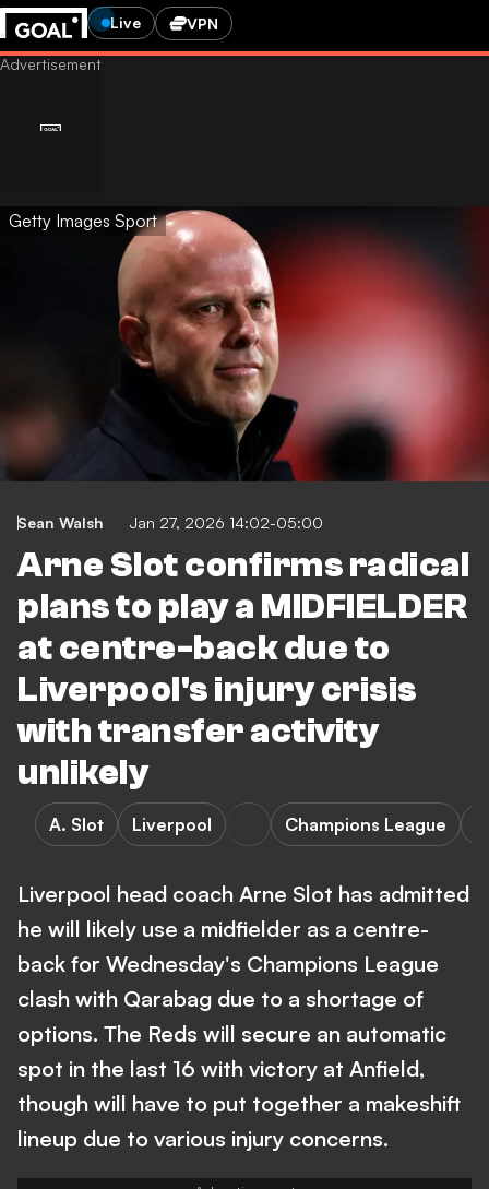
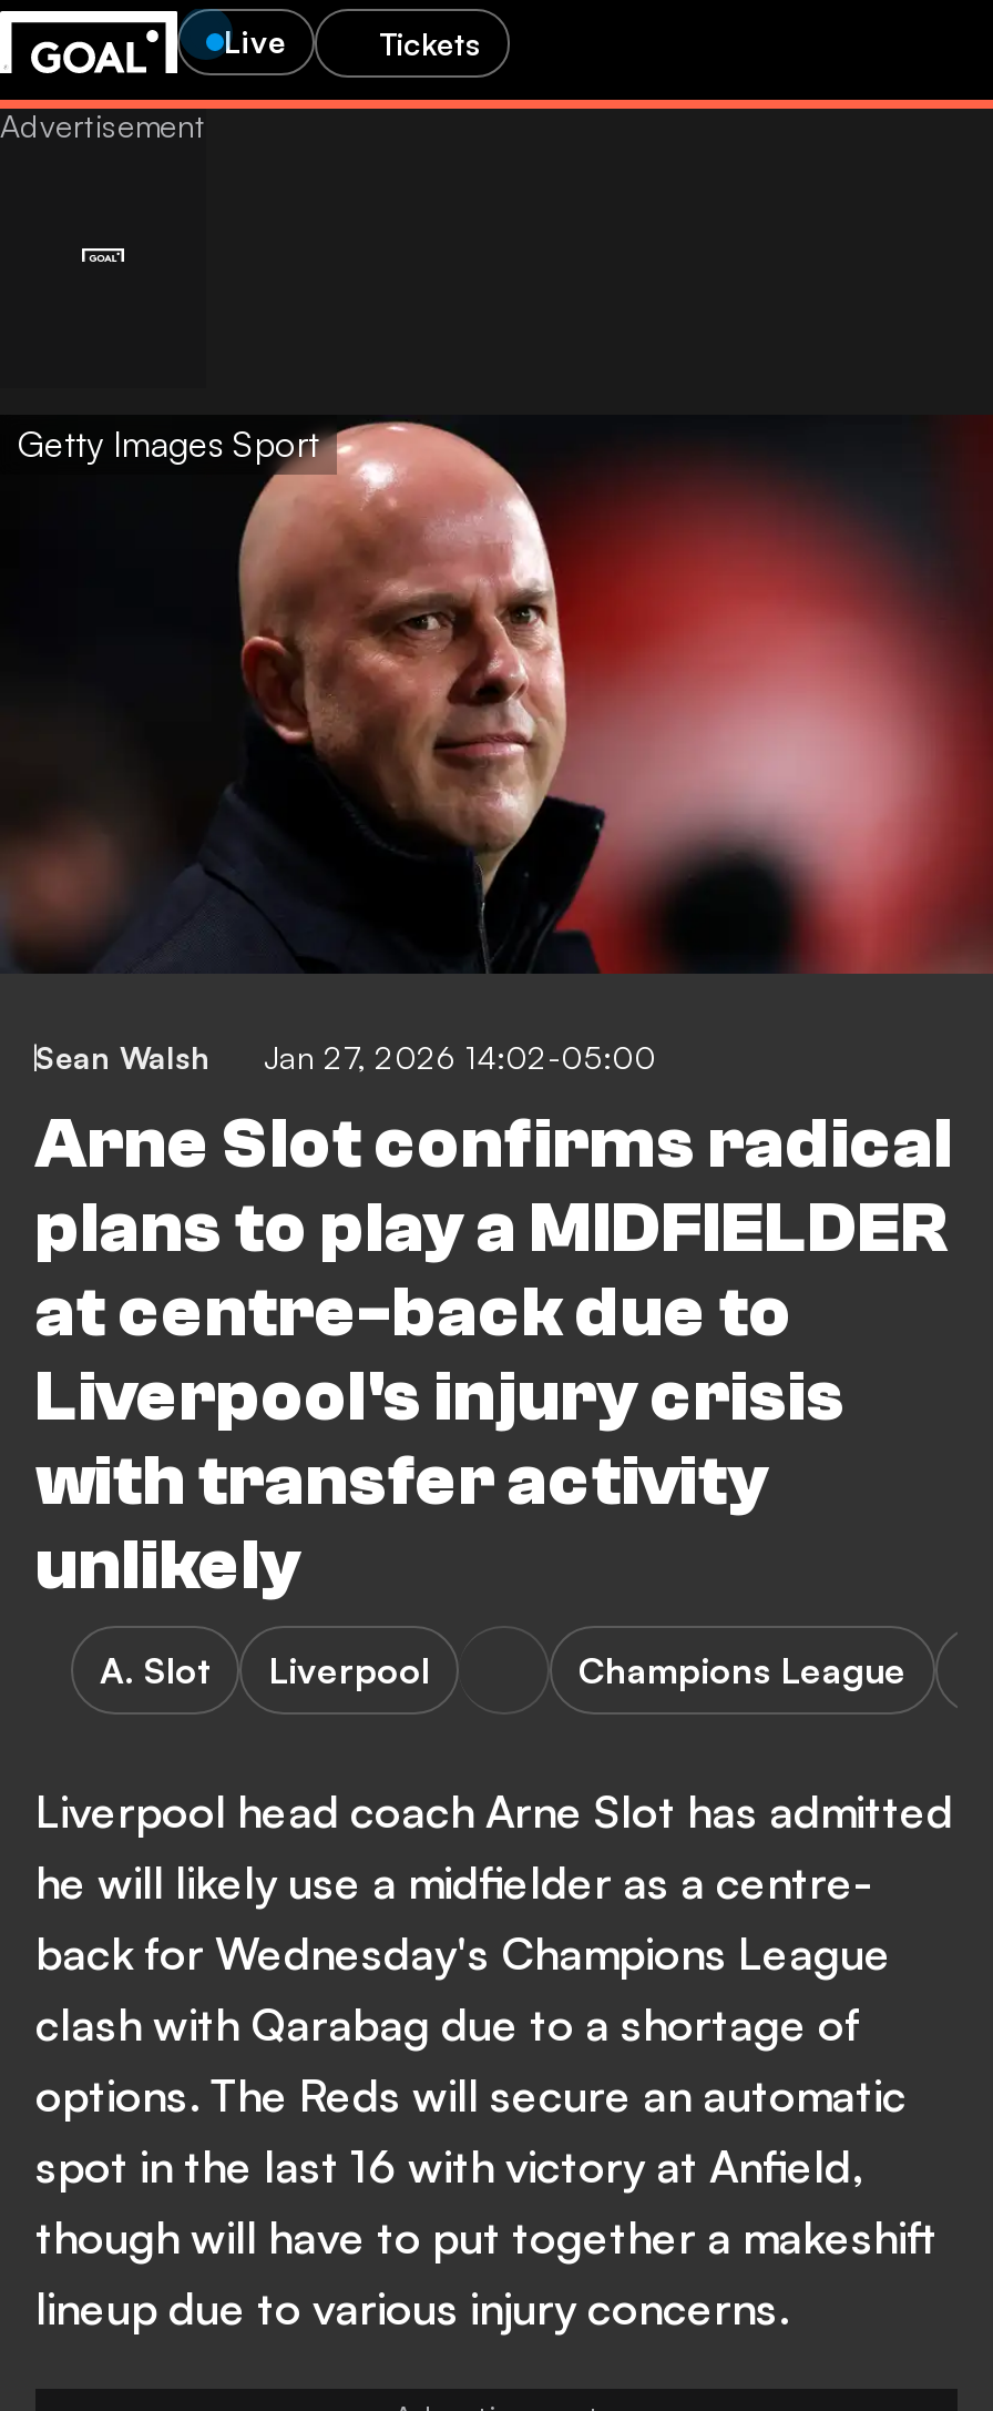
- VPN
+ Tickets
